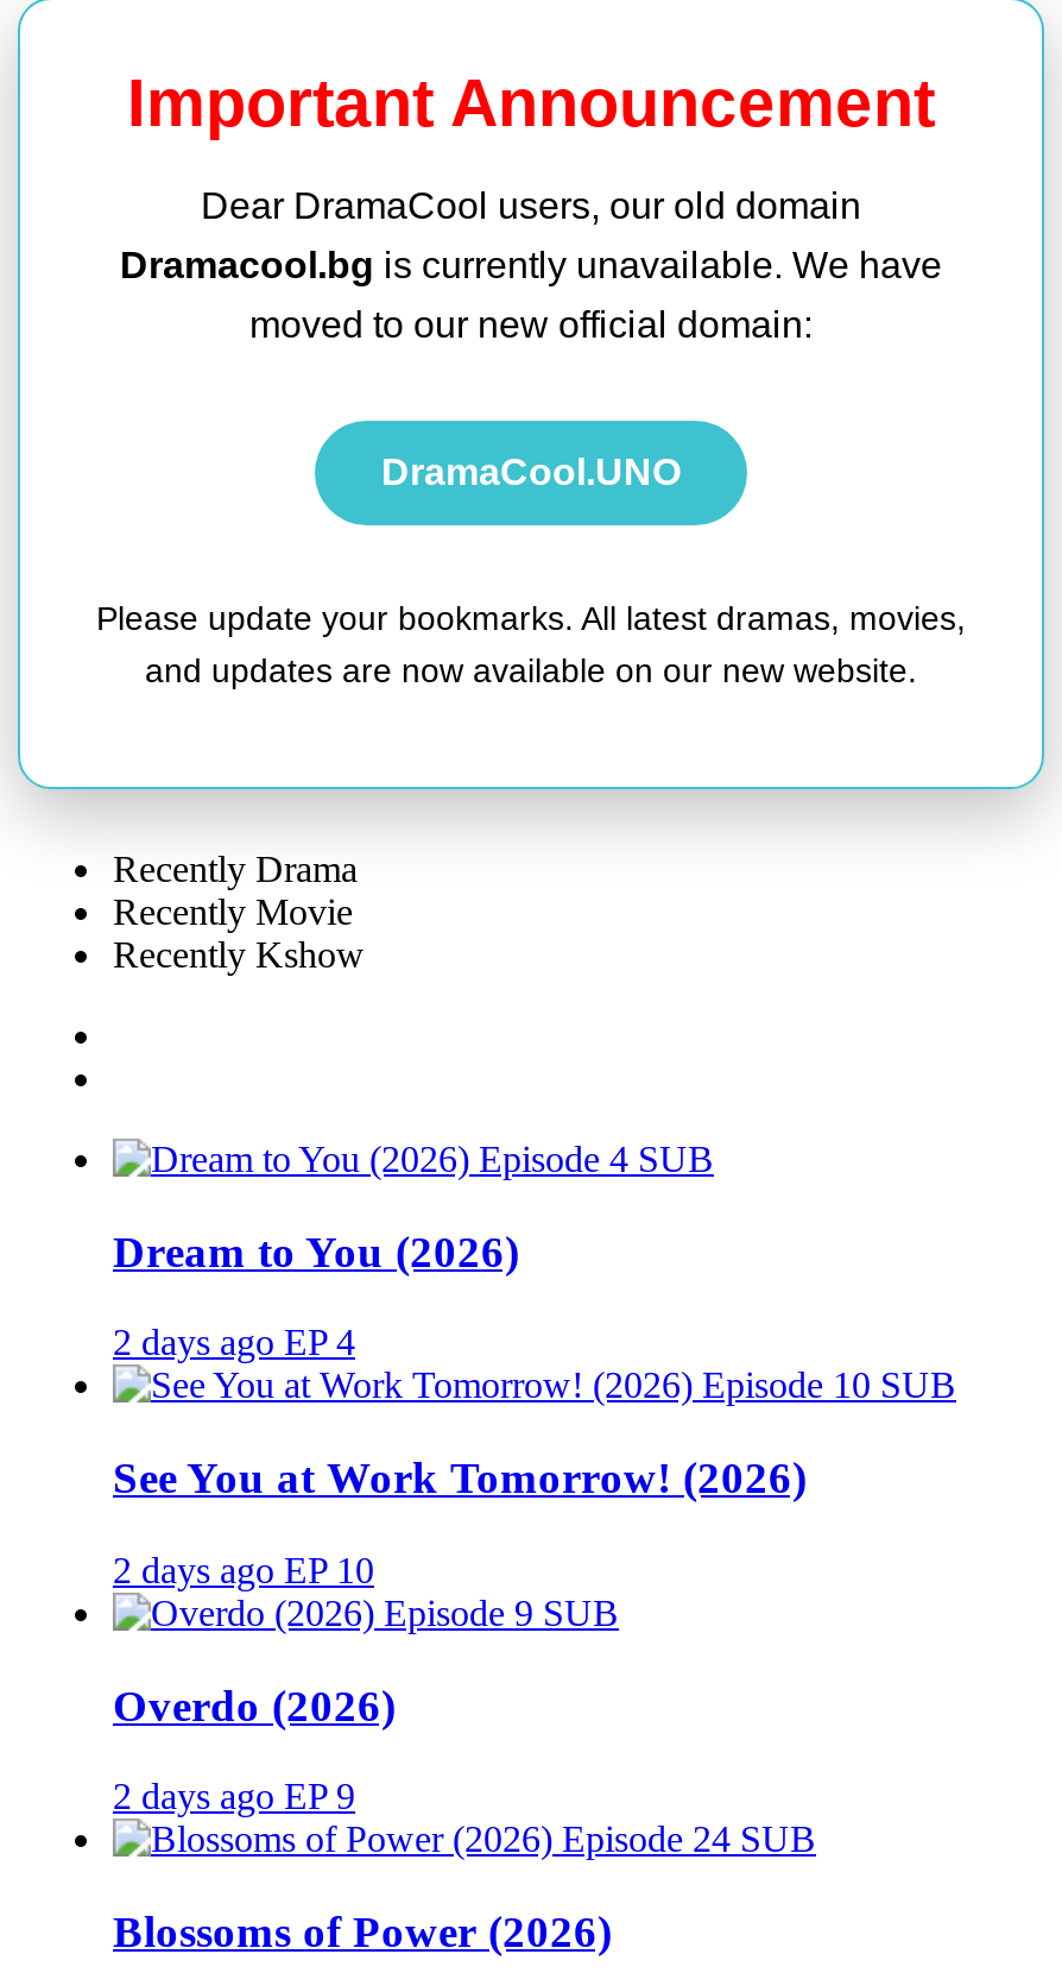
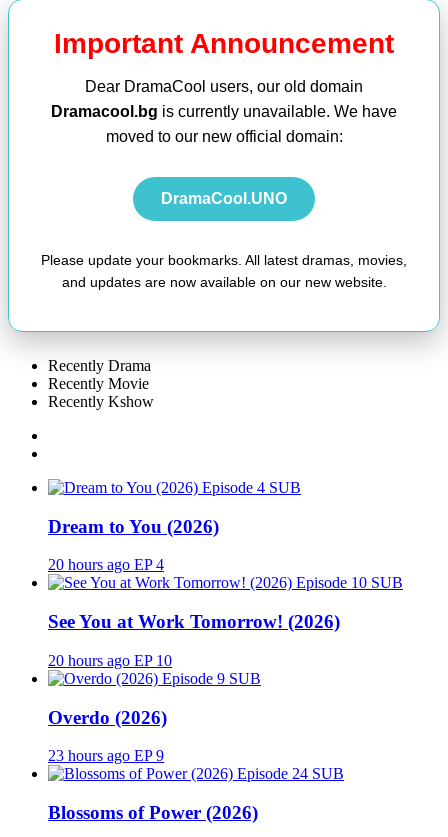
- 2 days ago EP 4
+ 20 hours ago EP 4

- 2 days ago EP 10
+ 20 hours ago EP 10

- 2 days ago EP 9
+ 23 hours ago EP 9
